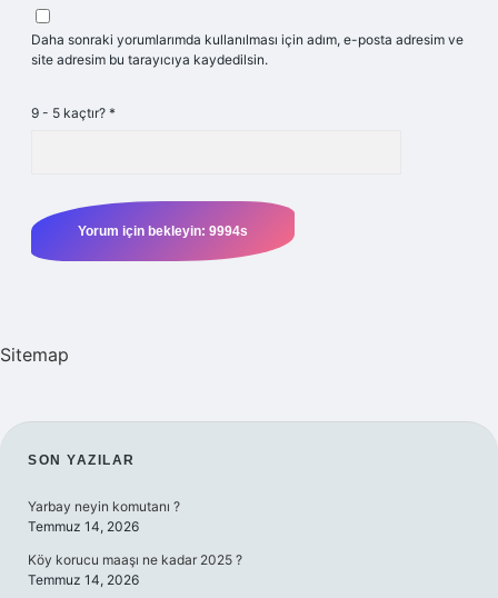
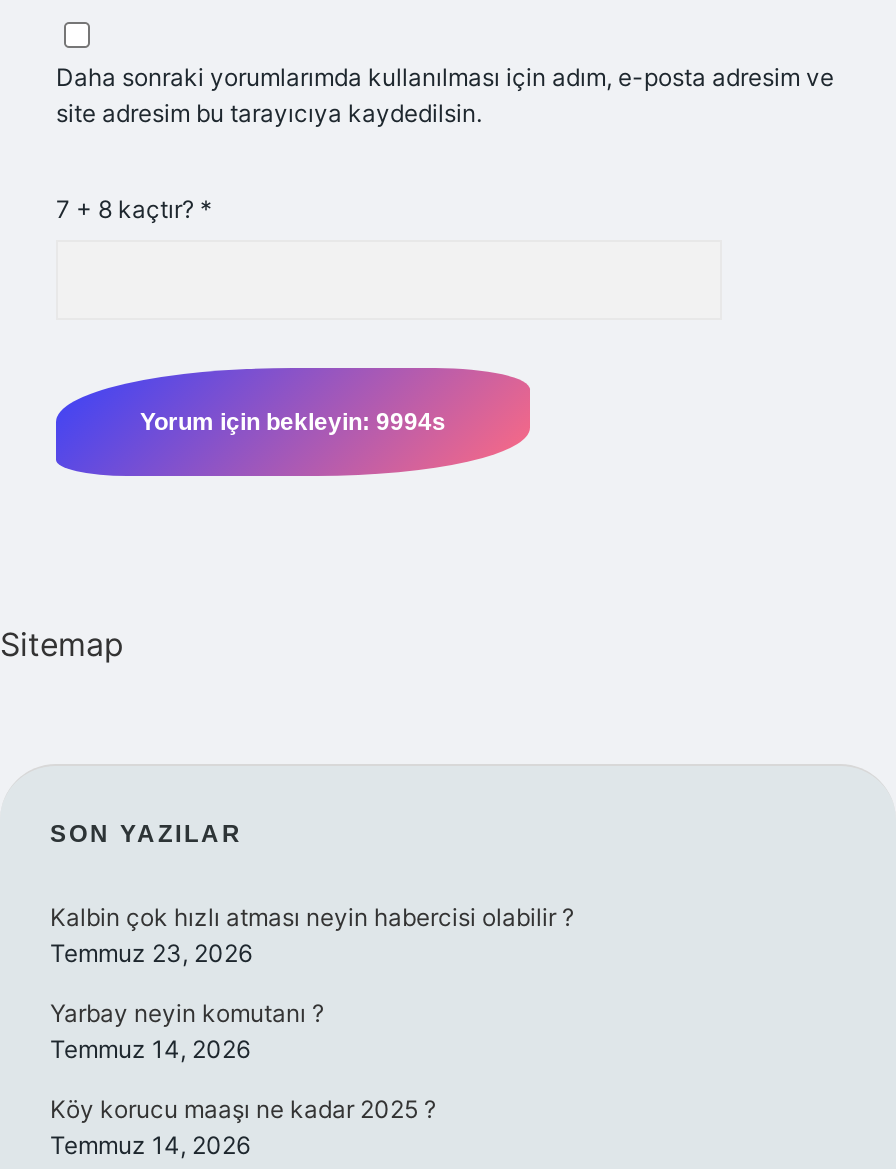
- 9 - 5 kaçtır? *
+ 7 + 8 kaçtır? *

+ Kalbin çok hızlı atması neyin habercisi olabilir ?
+ Temmuz 23, 2026
